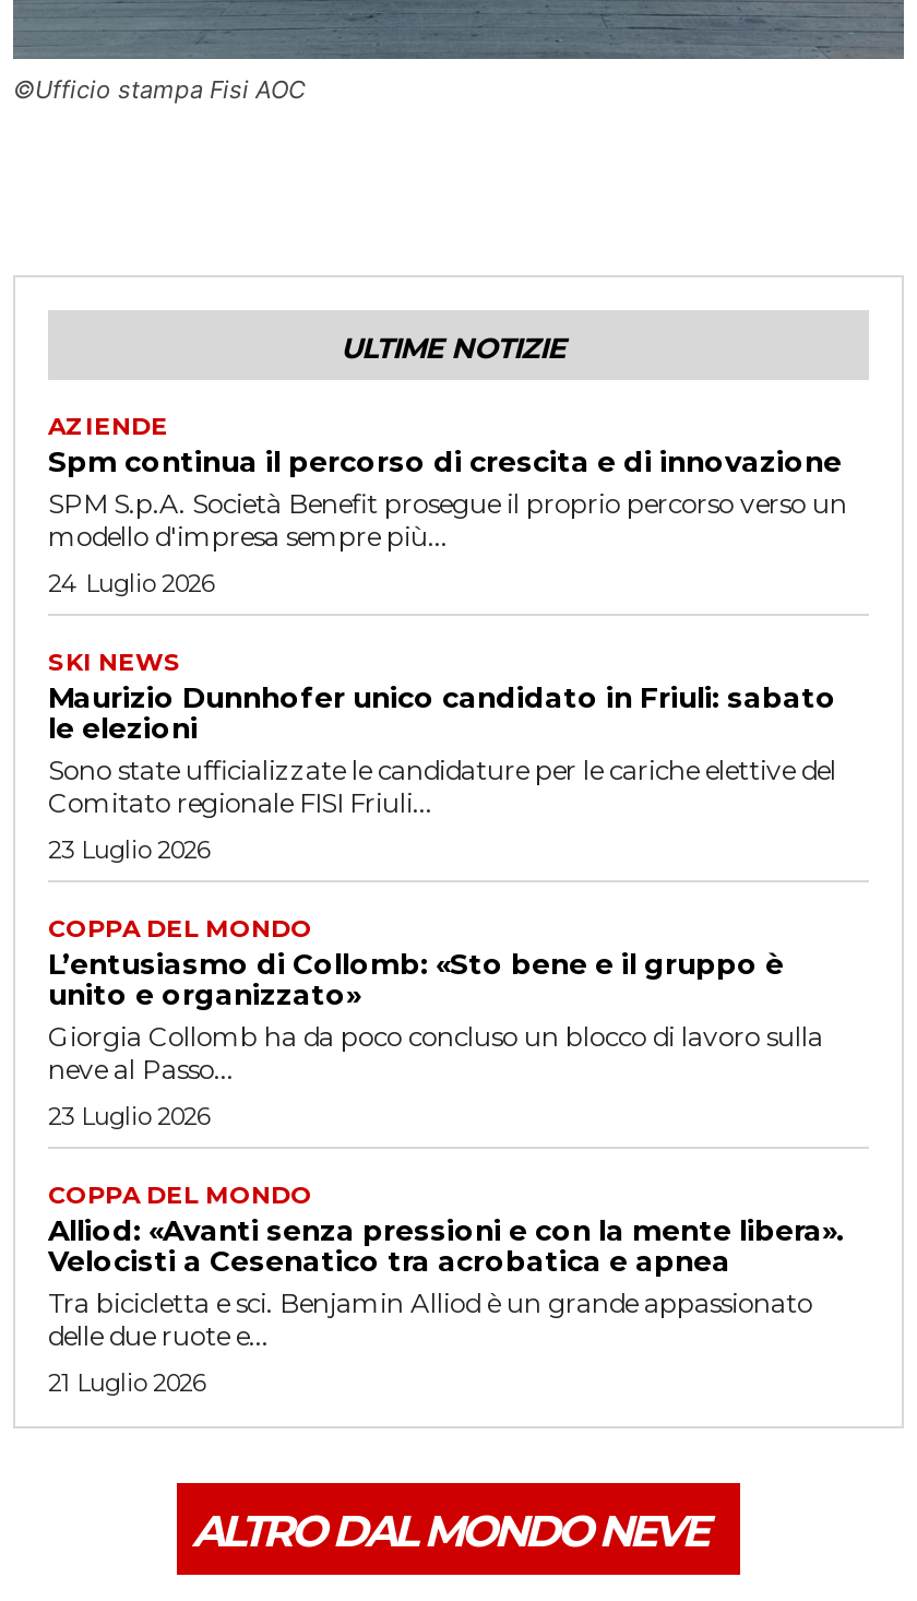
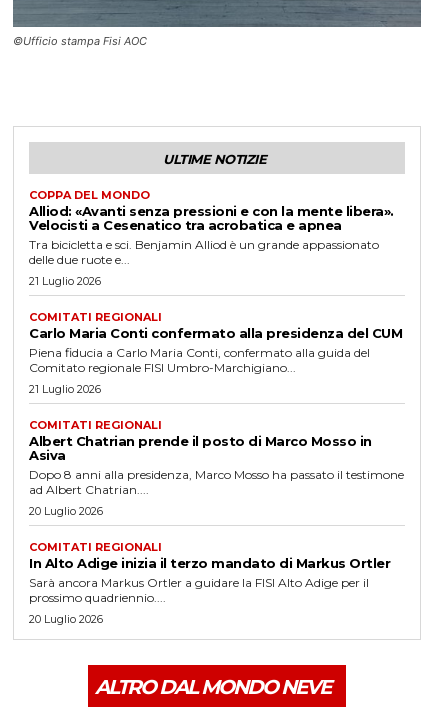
- AZIENDE
- Spm continua il percorso di crescita e di innovazione
- SPM S.p.A. Società Benefit prosegue il proprio percorso verso un
- modello d'impresa sempre più...
- 24 Luglio 2026
- SKI NEWS
- Maurizio Dunnhofer unico candidato in Friuli: sabato
- le elezioni
- Sono state ufficializzate le candidature per le cariche elettive del
- Comitato regionale FISI Friuli...
- 23 Luglio 2026
- COPPA DEL MONDO
- L’entusiasmo di Collomb: «Sto bene e il gruppo è
- unito e organizzato»
- Giorgia Collomb ha da poco concluso un blocco di lavoro sulla
- neve al Passo...
- 23 Luglio 2026

moved up: COPPA DEL MONDO | Alliod: «Avanti senza pressioni e con la mente libera». | Velocisti a Cesenatico tra acrobatica e apnea | Tra bicicletta e sci. Benjamin Alliod è un grande appassionato | delle due ruote e... | 21 Luglio 2026

+ COMITATI REGIONALI
+ Carlo Maria Conti confermato alla presidenza del CUM
+ Piena fiducia a Carlo Maria Conti, confermato alla guida del
+ Comitato regionale FISI Umbro-Marchigiano...
+ 21 Luglio 2026
+ COMITATI REGIONALI
+ Albert Chatrian prende il posto di Marco Mosso in
+ Asiva
+ Dopo 8 anni alla presidenza, Marco Mosso ha passato il testimone
+ ad Albert Chatrian....
+ 20 Luglio 2026
+ COMITATI REGIONALI
+ In Alto Adige inizia il terzo mandato di Markus Ortler
+ Sarà ancora Markus Ortler a guidare la FISI Alto Adige per il
+ prossimo quadriennio....
+ 20 Luglio 2026
